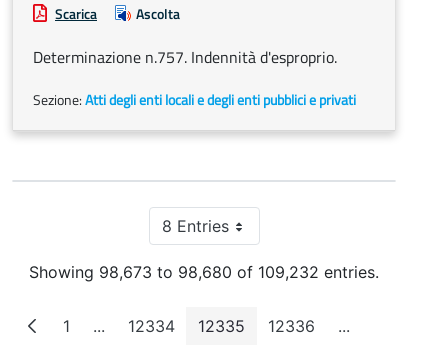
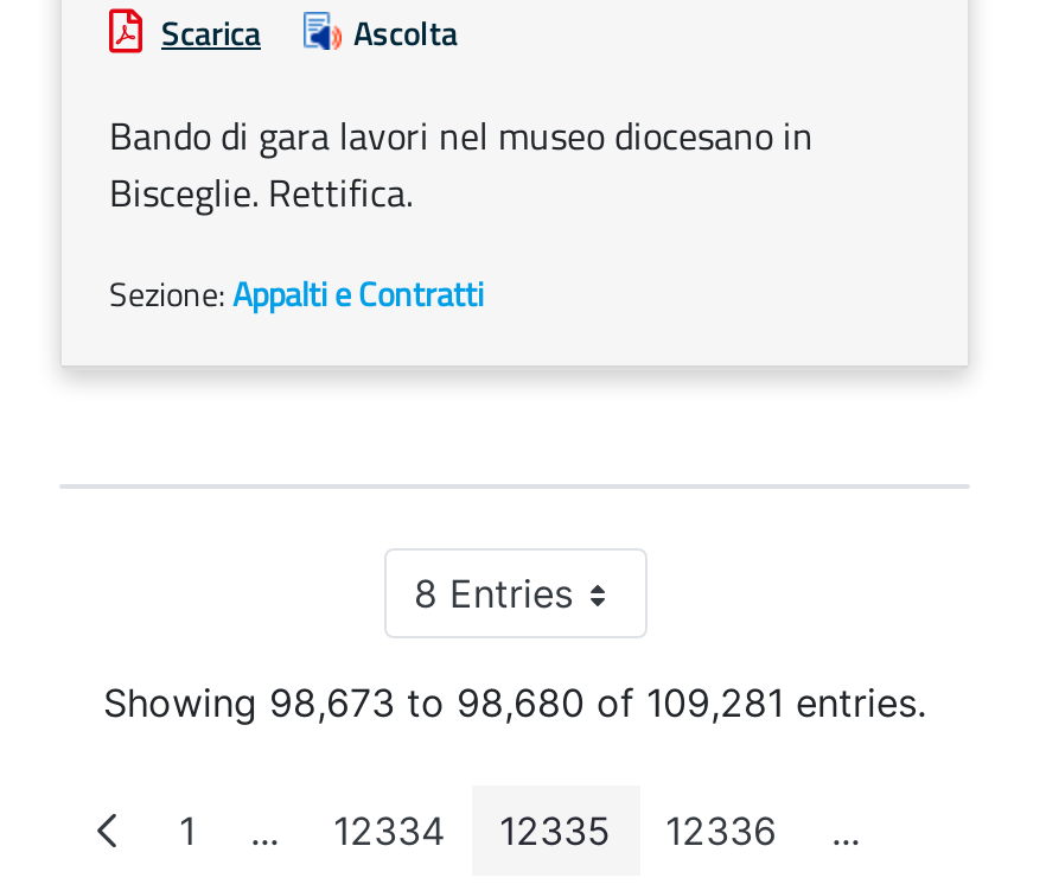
- Determinazione n.757. Indennità d'esproprio.
+ Bando di gara lavori nel museo diocesano in
+ Bisceglie. Rettifica.

- Sezione: Atti degli enti locali e degli enti pubblici e privati
+ Sezione: Appalti e Contratti

- Showing 98,673 to 98,680 of 109,232 entries.
+ Showing 98,673 to 98,680 of 109,281 entries.
